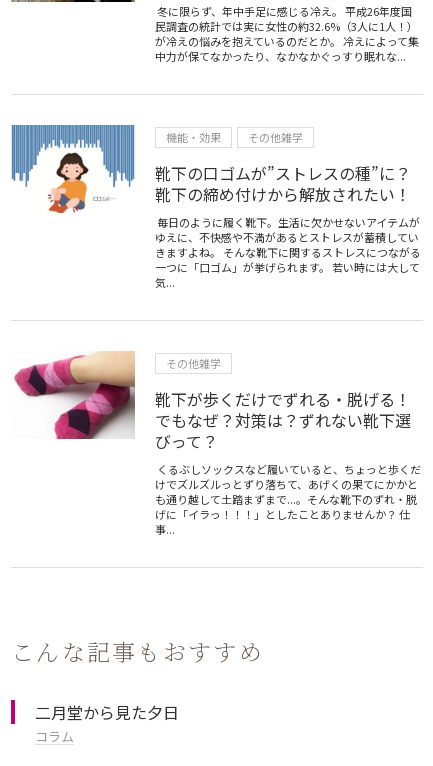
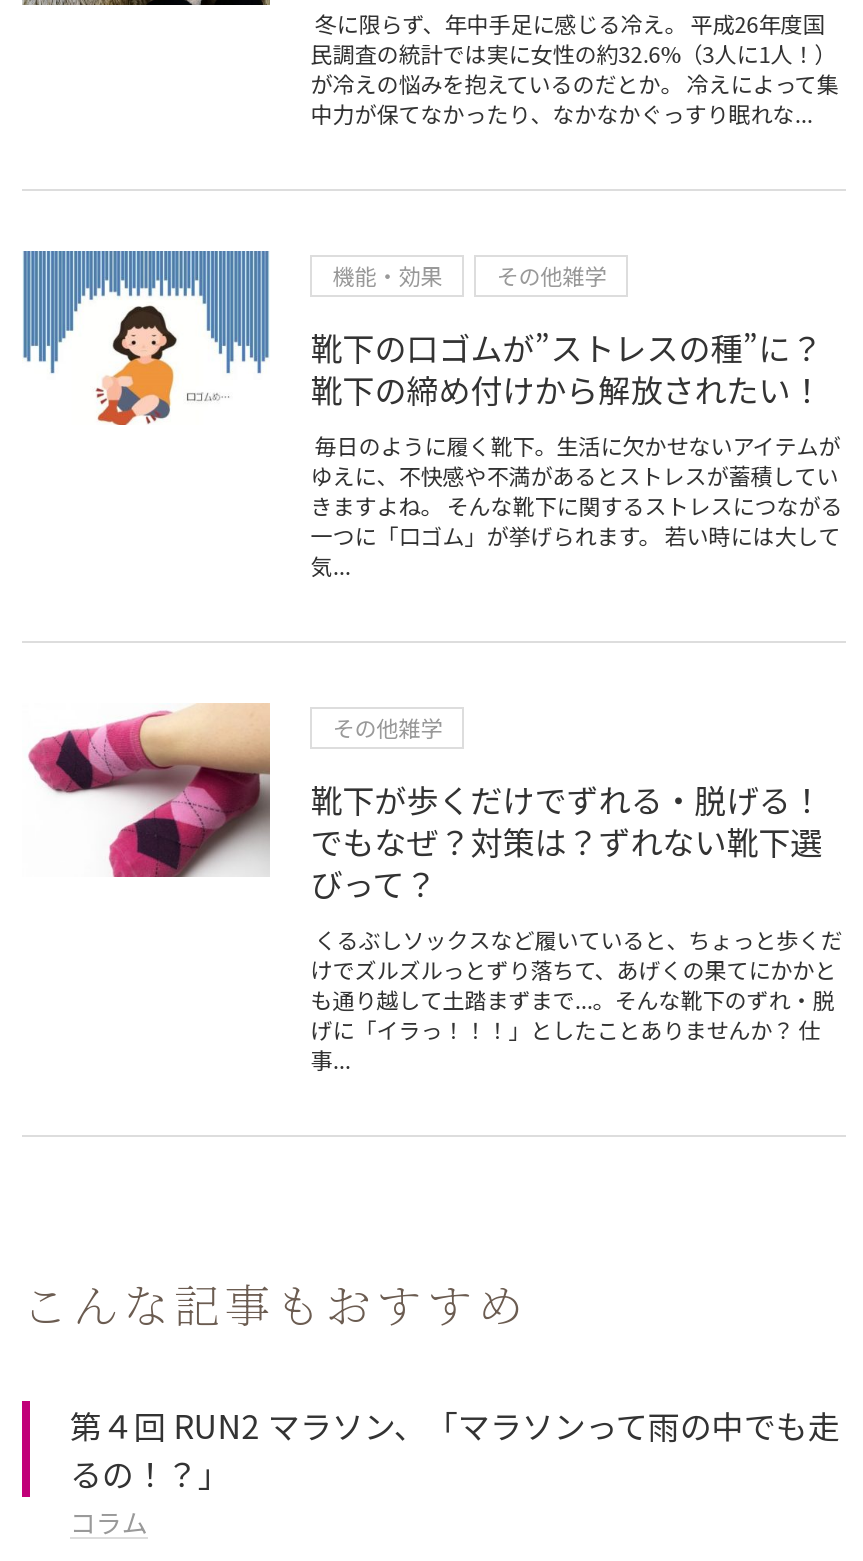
- 二月堂から見た夕日
+ 第４回 RUN2 マラソン、「マラソンって雨の中でも走
+ るの！？」
